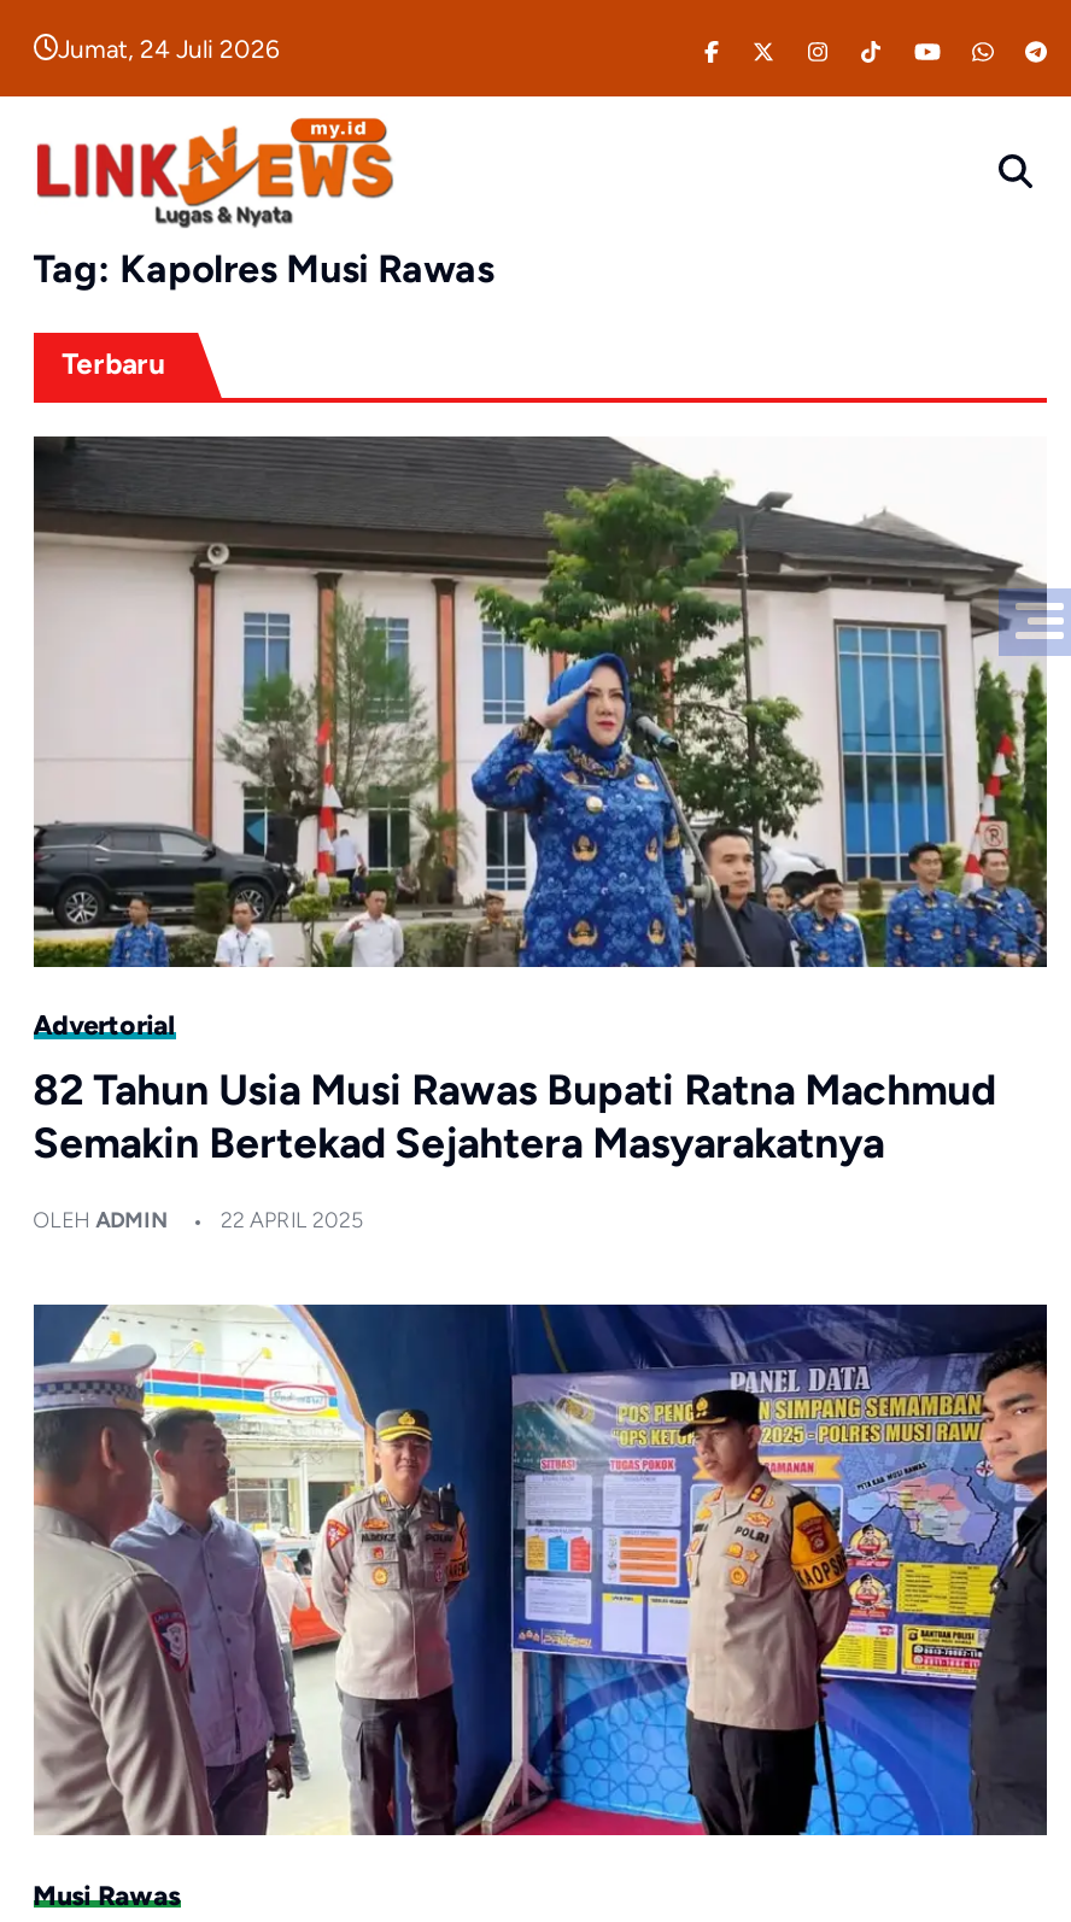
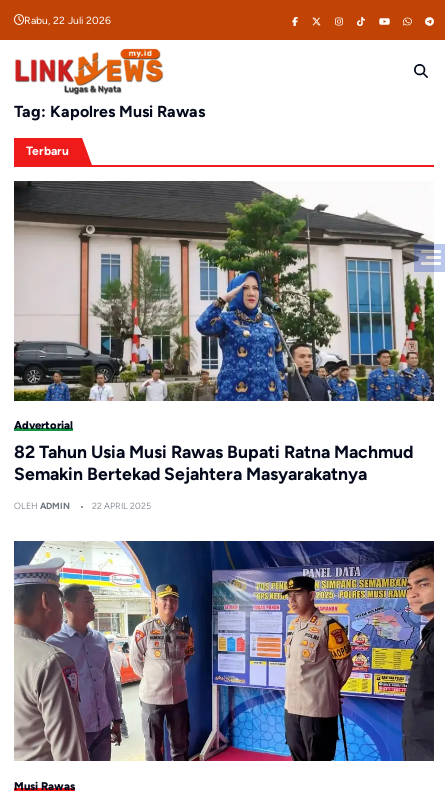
- Jumat, 24 Juli 2026
+ Rabu, 22 Juli 2026
